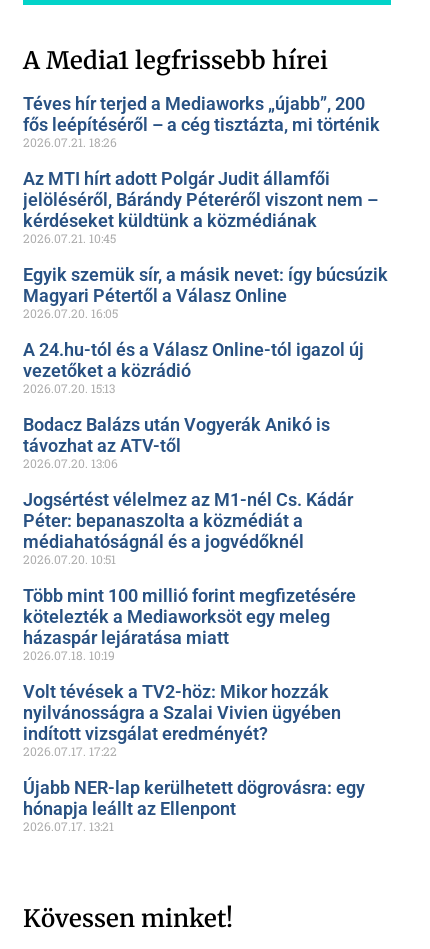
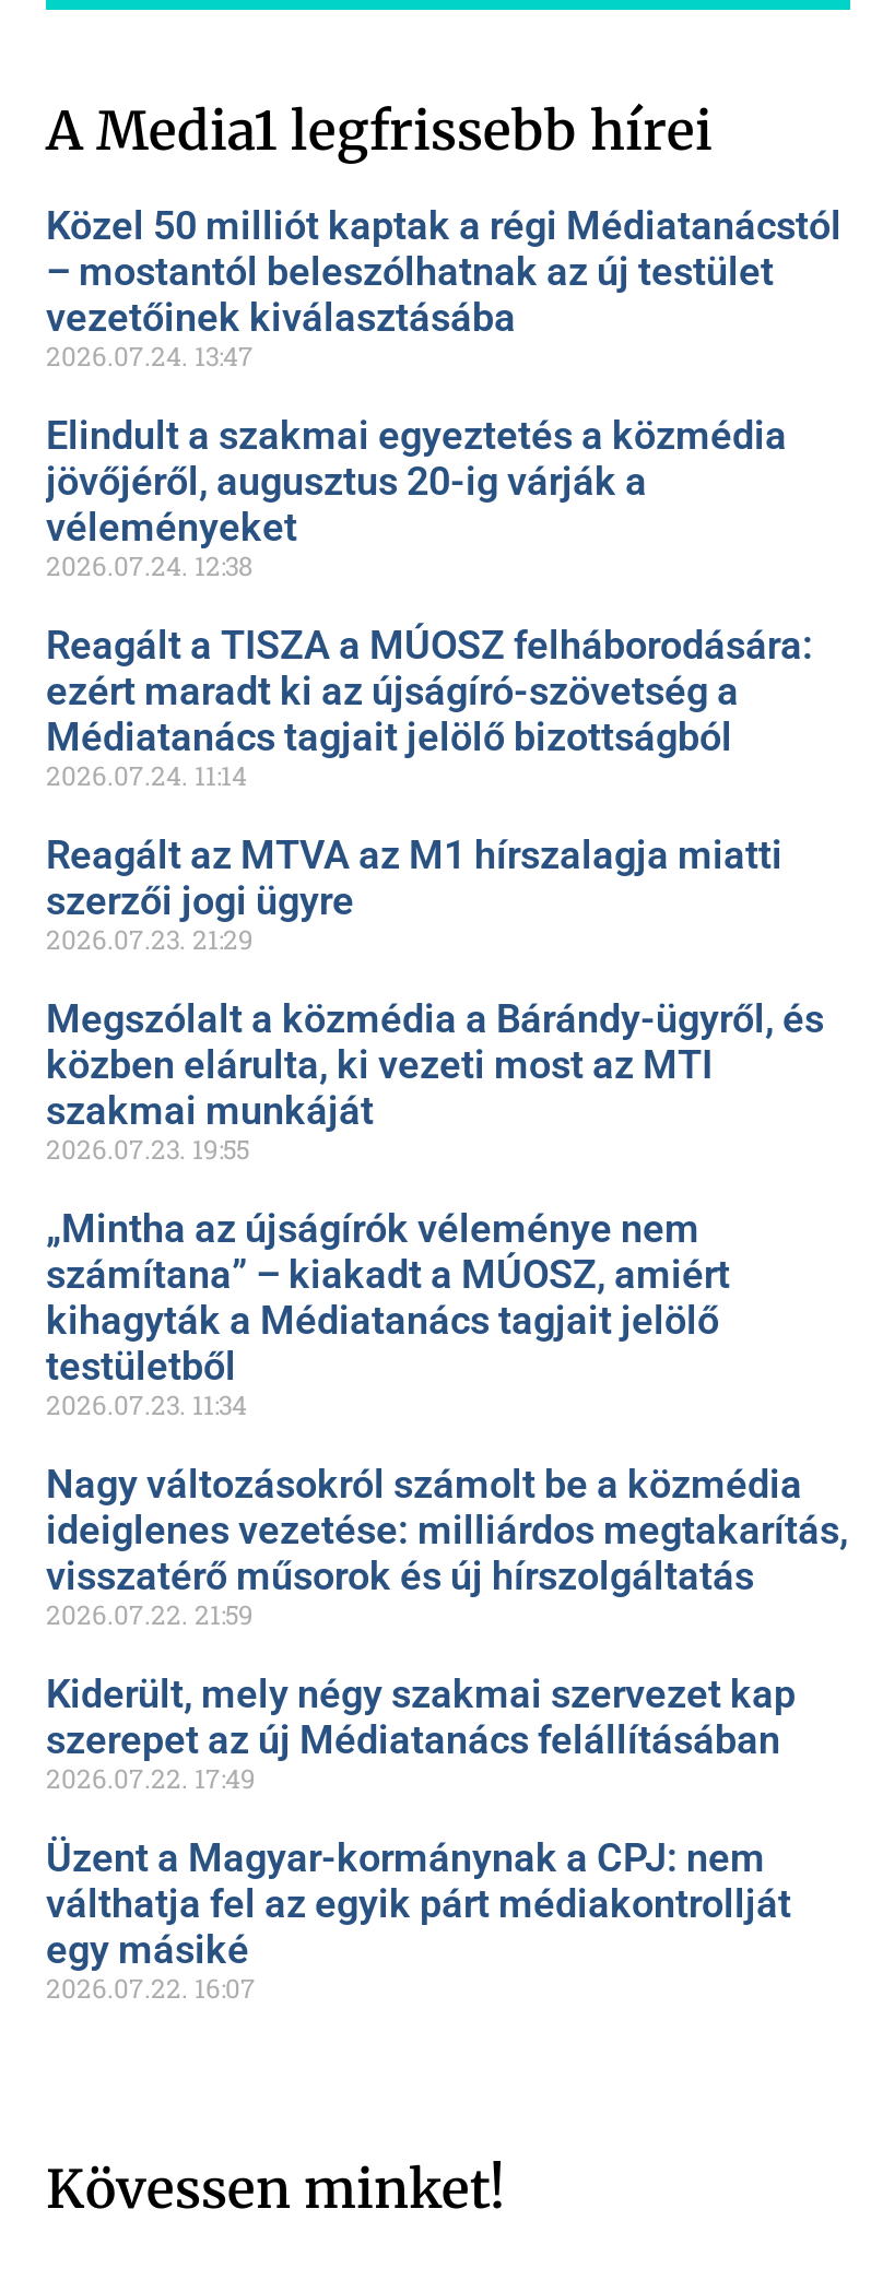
- Téves hír terjed a Mediaworks „újabb”, 200
- fős leépítéséről – a cég tisztázta, mi történik
- 2026.07.21. 18:26
+ Közel 50 milliót kaptak a régi Médiatanácstól
+ – mostantól beleszólhatnak az új testület
+ vezetőinek kiválasztásába
+ 2026.07.24. 13:47

- Az MTI hírt adott Polgár Judit államfői
- jelöléséről, Bárándy Péteréről viszont nem –
- kérdéseket küldtünk a közmédiának
- 2026.07.21. 10:45
+ Elindult a szakmai egyeztetés a közmédia
+ jövőjéről, augusztus 20-ig várják a
+ véleményeket
+ 2026.07.24. 12:38

- Egyik szemük sír, a másik nevet: így búcsúzik
- Magyari Pétertől a Válasz Online
- 2026.07.20. 16:05
+ Reagált a TISZA a MÚOSZ felháborodására:
+ ezért maradt ki az újságíró-szövetség a
+ Médiatanács tagjait jelölő bizottságból
+ 2026.07.24. 11:14

- A 24.hu-tól és a Válasz Online-tól igazol új
- vezetőket a közrádió
- 2026.07.20.15:13
+ Reagált az MTVA az M1 hírszalagja miatti
+ szerzői jogi ügyre
+ 2026.07.23.21:29

- Bodacz Balázs után Vogyerák Anikó is
- távozhat az ATV-től
- 2026.07.20. 13:06
+ Megszólalt a közmédia a Bárándy-ügyről, és
+ közben elárulta, ki vezeti most az MTI
+ szakmai munkáját
+ 2026.07.23. 19:55

- Jogsértést vélelmez az M1-nél Cs. Kádár
- Péter: bepanaszolta a közmédiát a
- médiahatóságnál és a jogvédőknél
- 2026.07.20. 10:51
+ „Mintha az újságírók véleménye nem
+ számítana” – kiakadt a MÚOSZ, amiért
+ kihagyták a Médiatanács tagjait jelölő
+ testületből
+ 2026.07.23. 11:34

- Több mint 100 millió forint megfizetésére
- kötelezték a Mediaworksöt egy meleg
- házaspár lejáratása miatt
- 2026.07.18. 10:19
+ Nagy változásokról számolt be a közmédia
+ ideiglenes vezetése: milliárdos megtakarítás,
+ visszatérő műsorok és új hírszolgáltatás
+ 2026.07.22. 21:59

- Volt tévések a TV2-höz: Mikor hozzák
- nyilvánosságra a Szalai Vivien ügyében
- indított vizsgálat eredményét?
- 2026.07.17. 17:22
+ Kiderült, mely négy szakmai szervezet kap
+ szerepet az új Médiatanács felállításában
+ 2026.07.22. 17:49

- Újabb NER-lap kerülhetett dögrovásra: egy
- hónapja leállt az Ellenpont
- 2026.07.17. 13:21
+ Üzent a Magyar-kormánynak a CPJ: nem
+ válthatja fel az egyik párt médiakontrollját
+ egy másiké
+ 2026.07.22. 16:07
